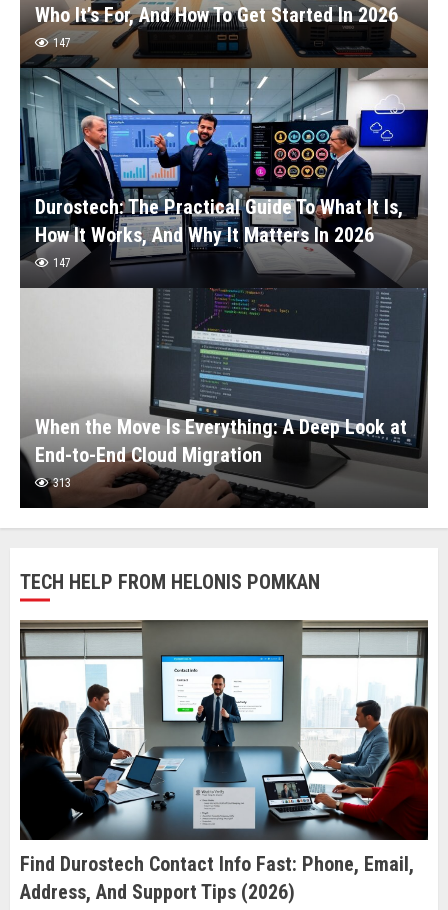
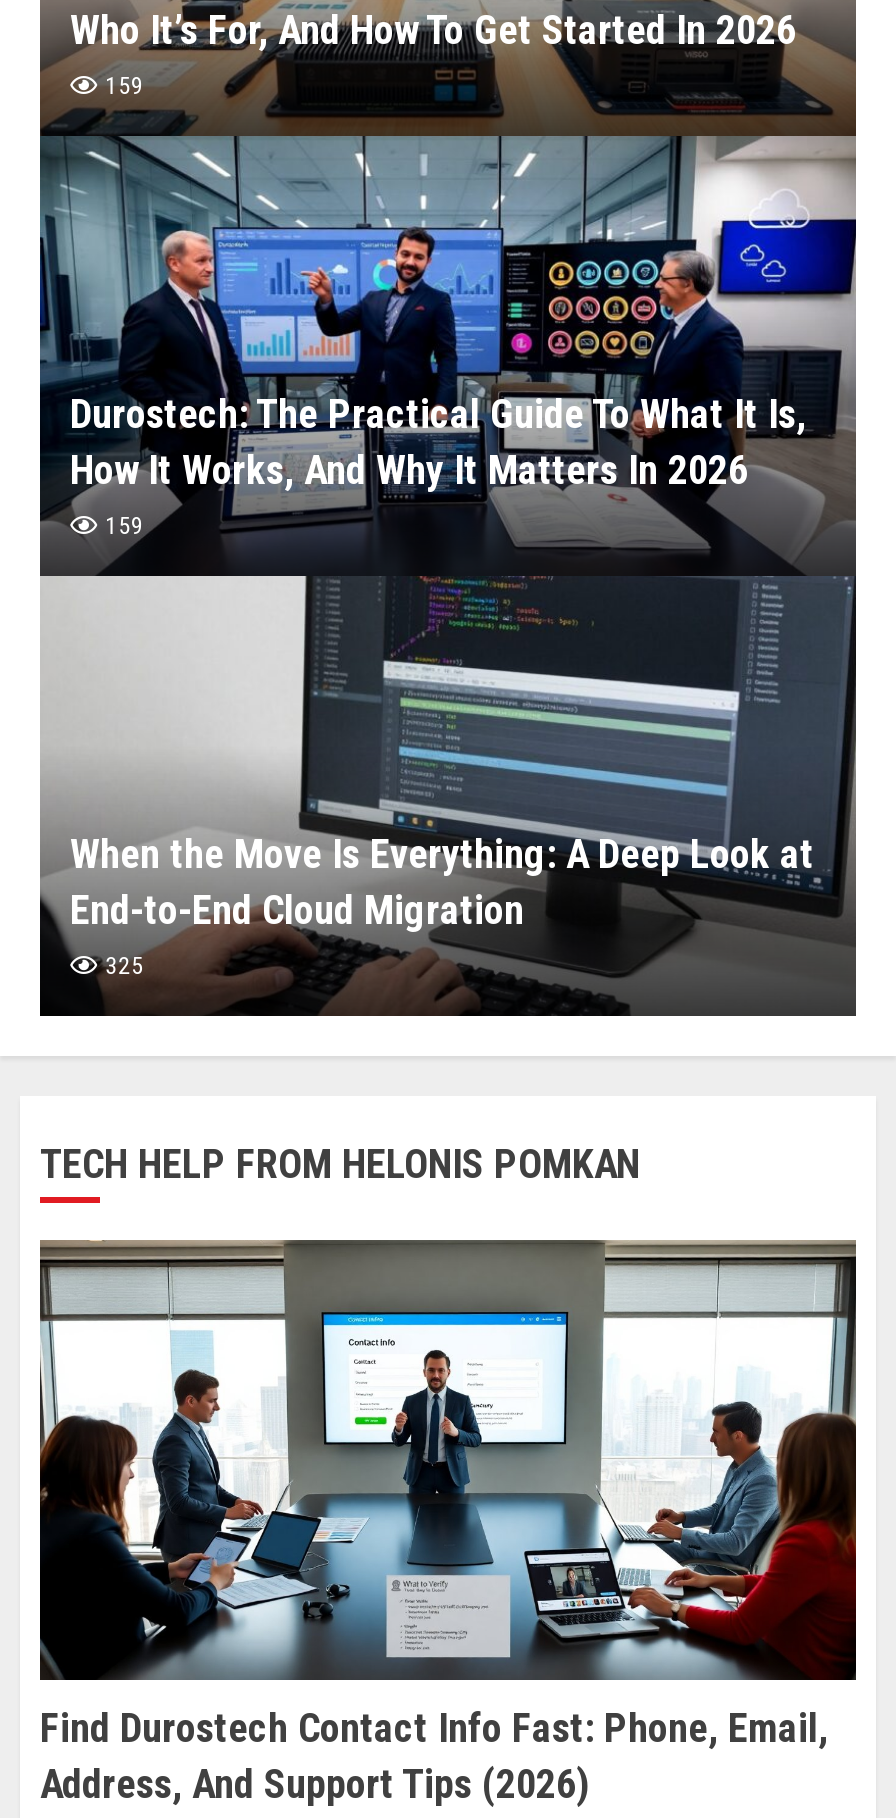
- 147
+ 159

- 147
+ 159

- 313
+ 325
